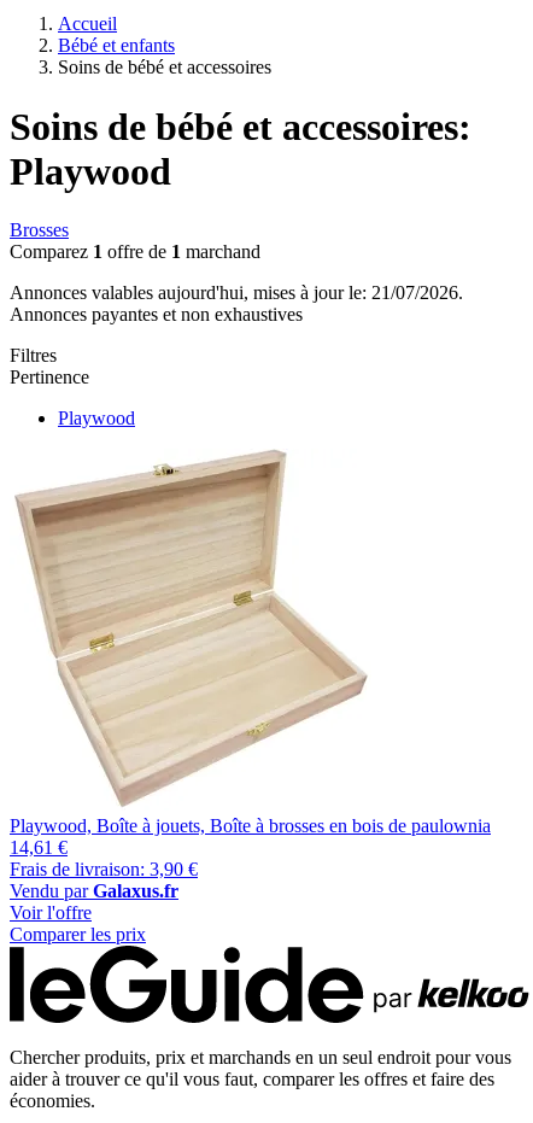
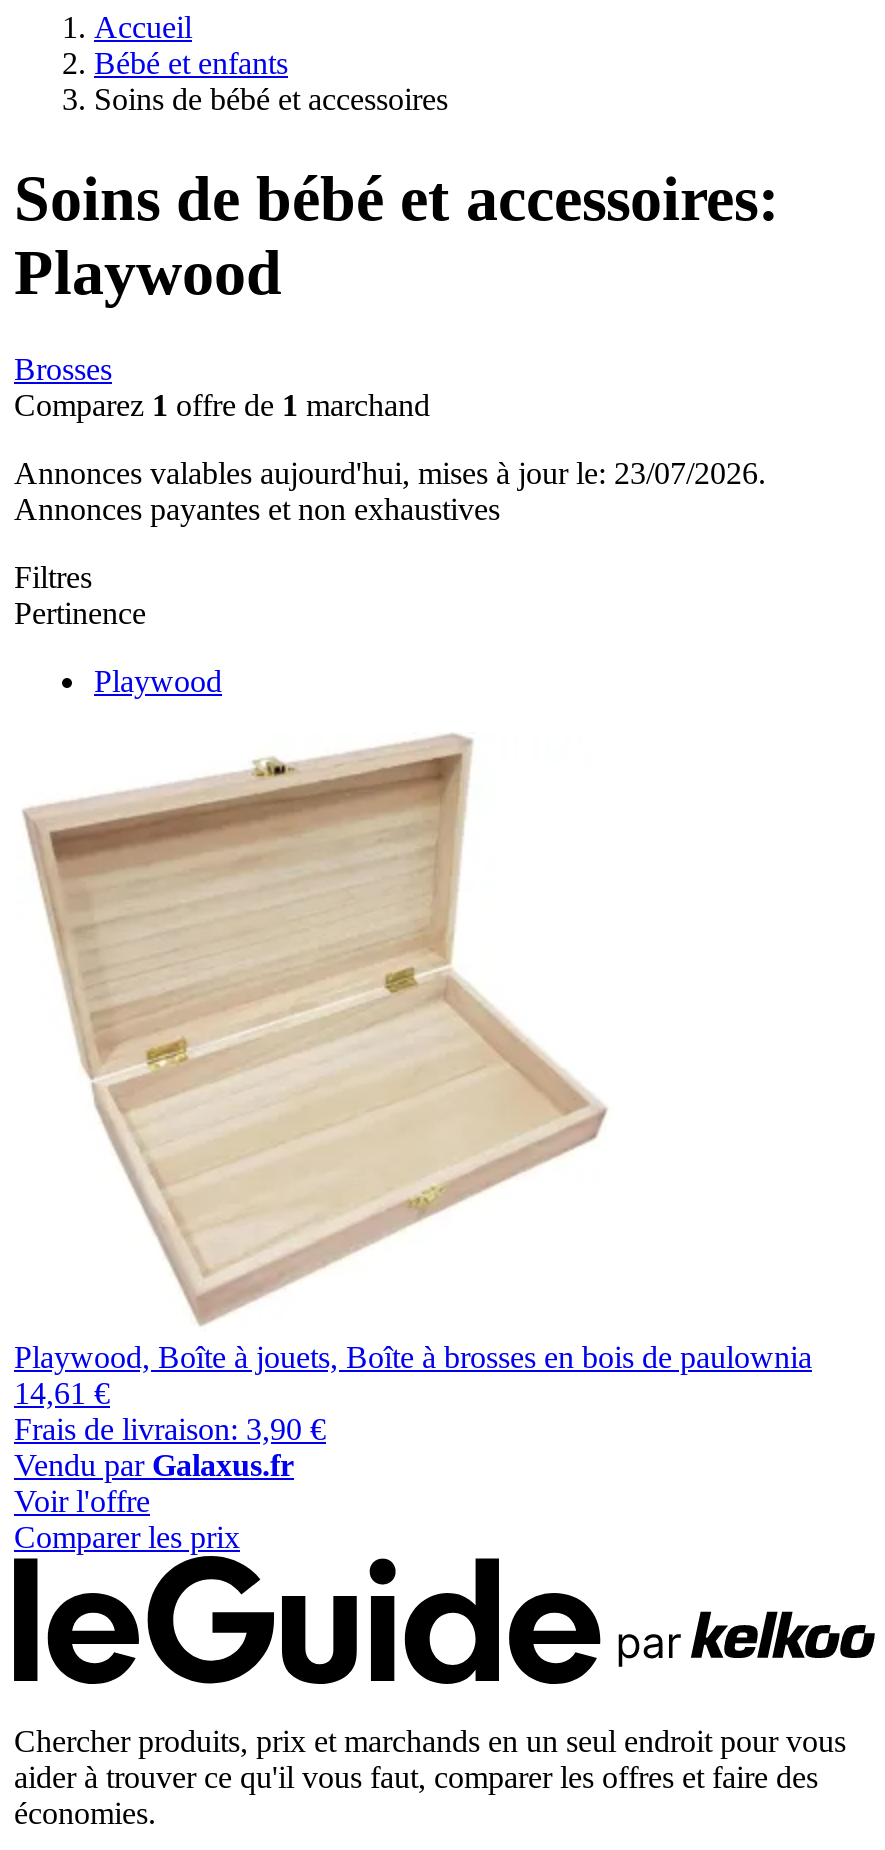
- Annonces valables aujourd'hui, mises à jour le: 21/07/2026.
+ Annonces valables aujourd'hui, mises à jour le: 23/07/2026.
